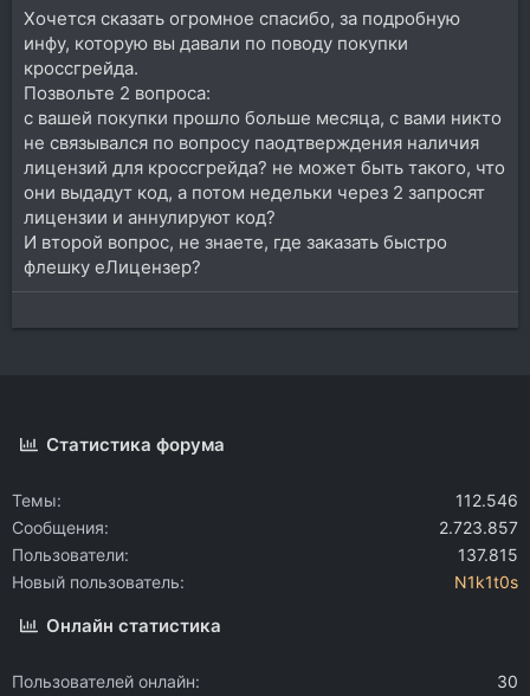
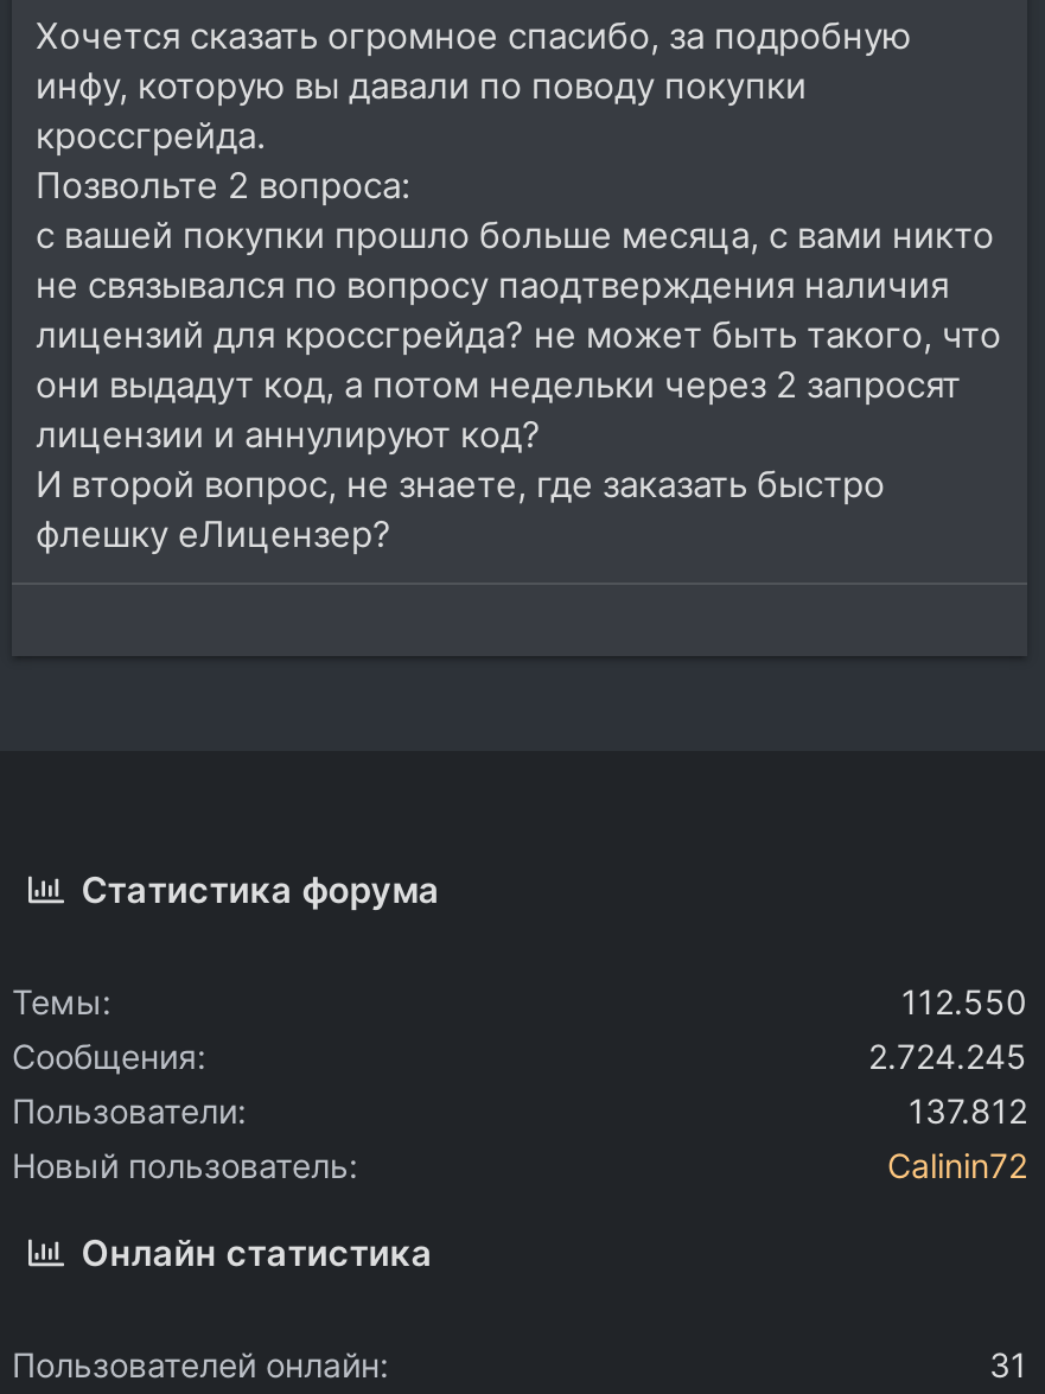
- 112.546
+ 112.550

- 2.723.857
+ 2.724.245

- 137.815
+ 137.812

- N1k1t0s
+ Calinin72

- 30
+ 31
